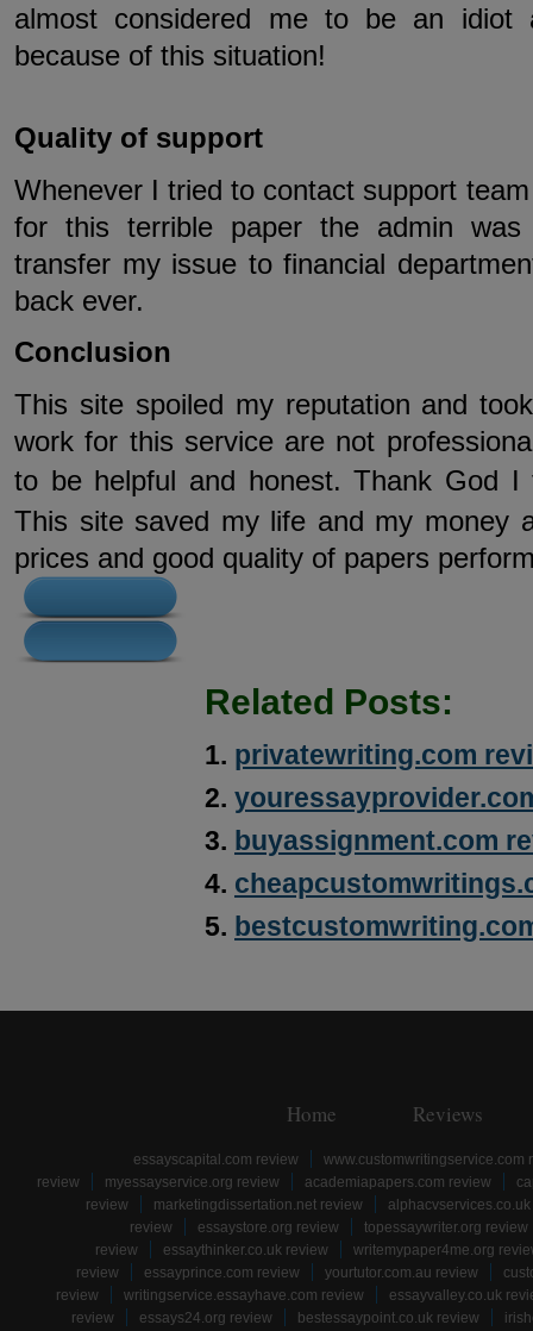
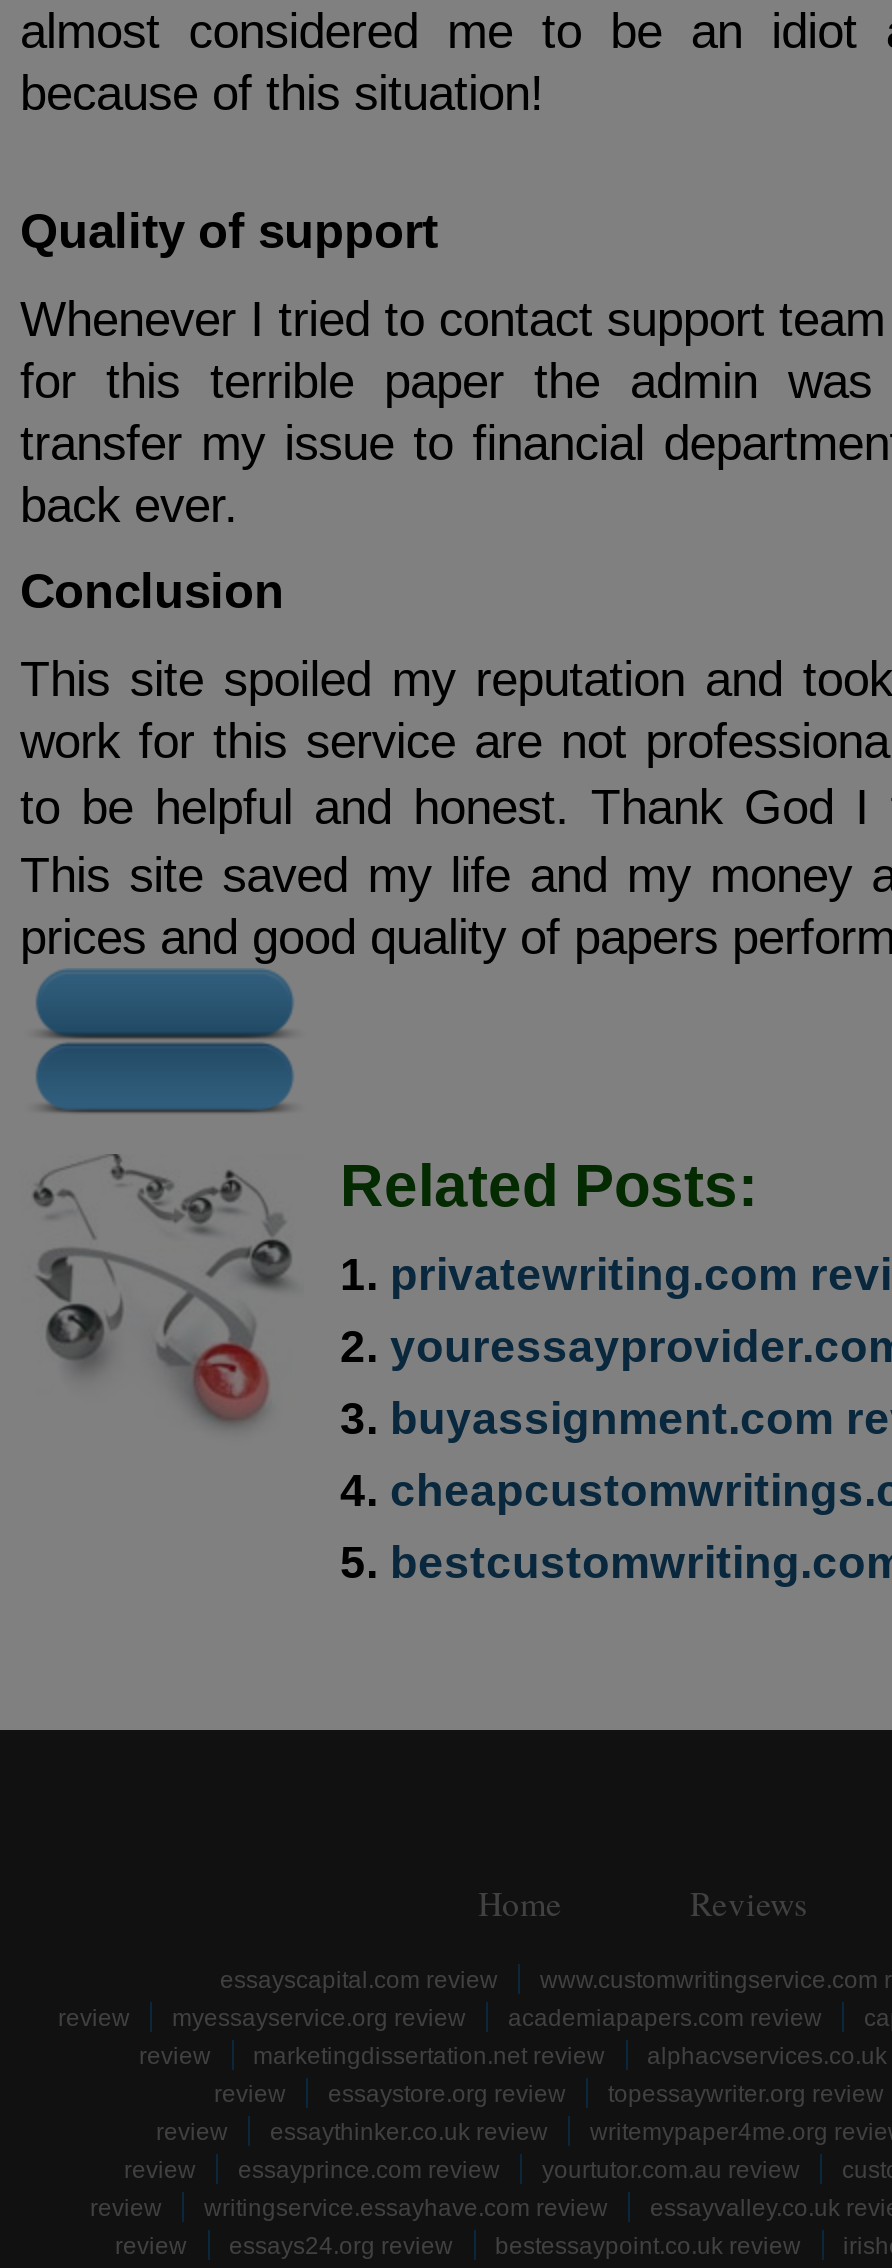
+ [image]
